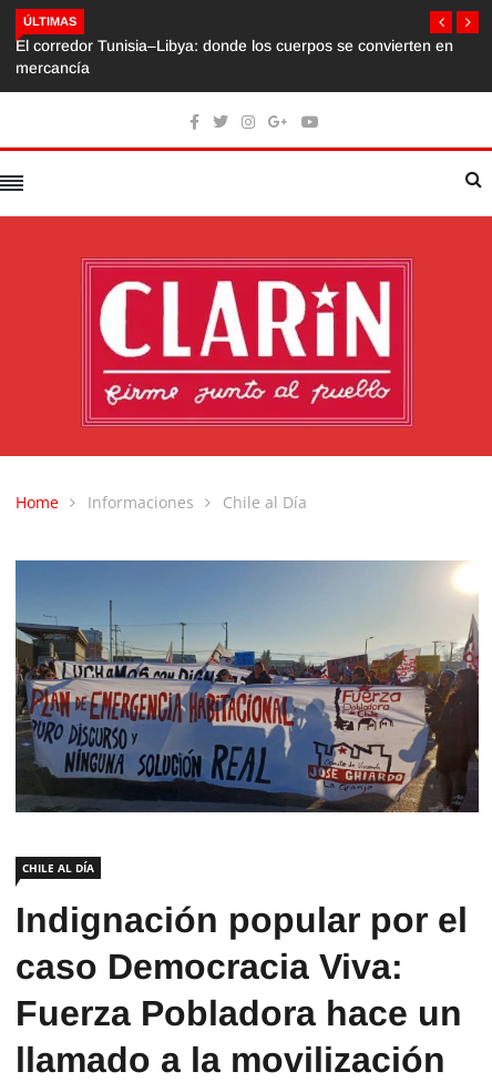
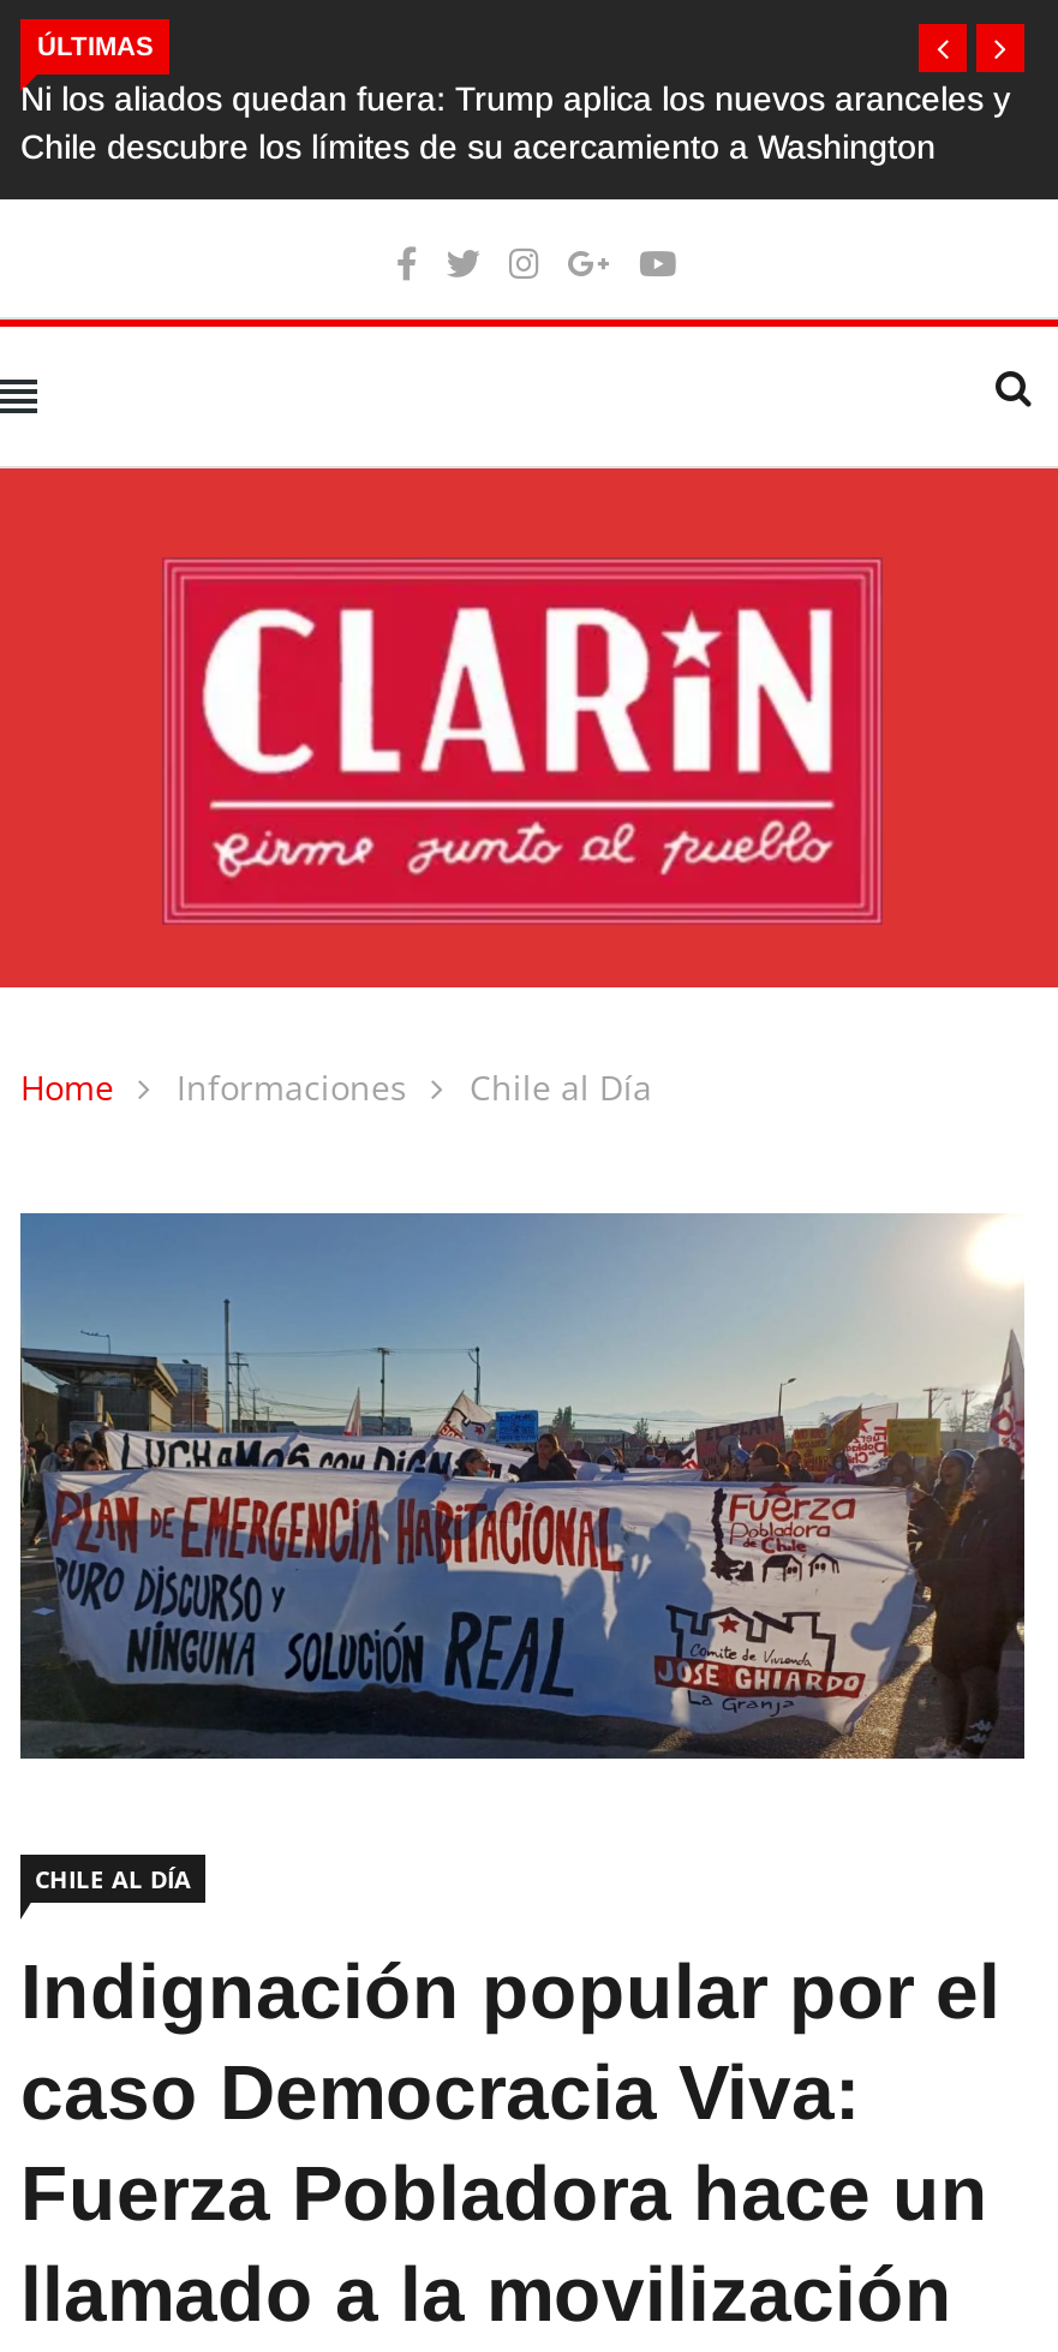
- El corredor Tunisia–Libya: donde los cuerpos se convierten en
- mercancía
+ Ni los aliados quedan fuera: Trump aplica los nuevos aranceles y
+ Chile descubre los límites de su acercamiento a Washington
